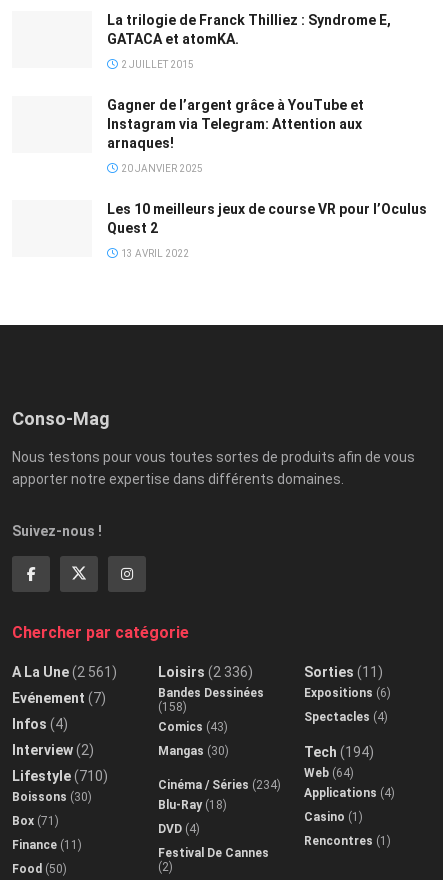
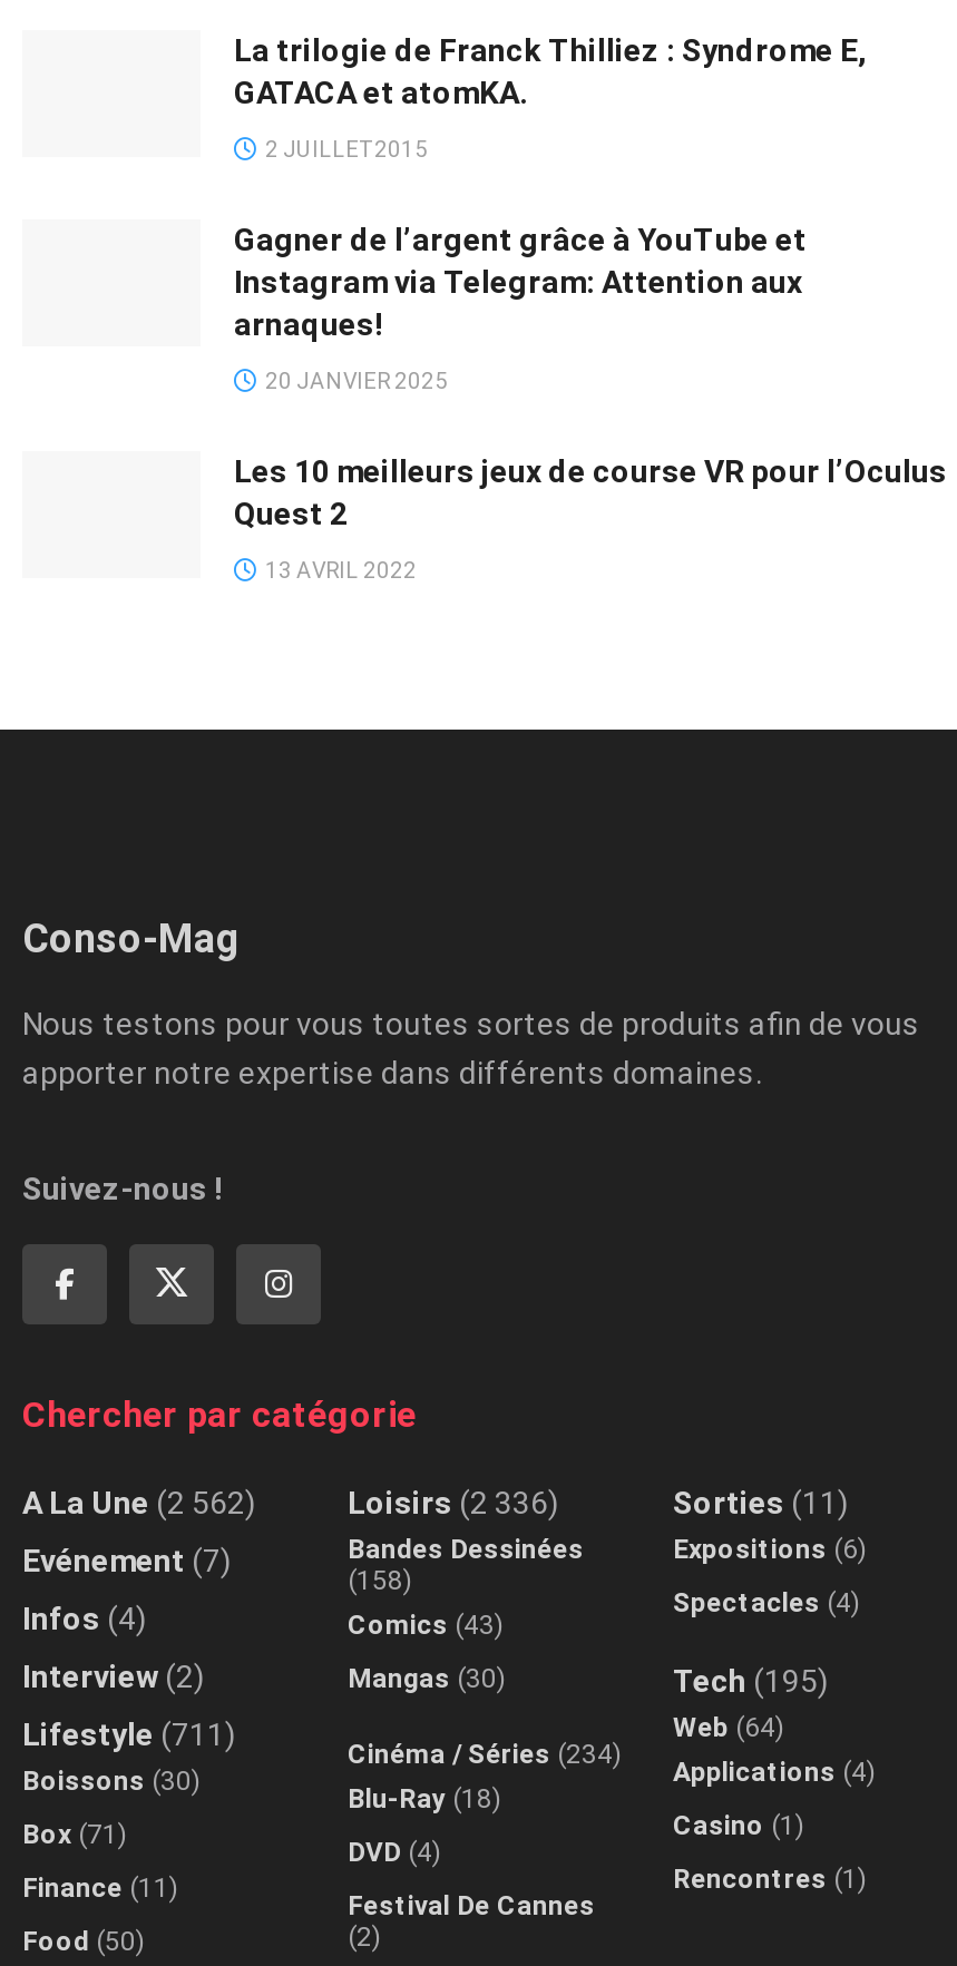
- A La Une (2 561)
+ A La Une (2 562)

- Tech (194)
+ Tech (195)

- Lifestyle (710)
+ Lifestyle (711)
